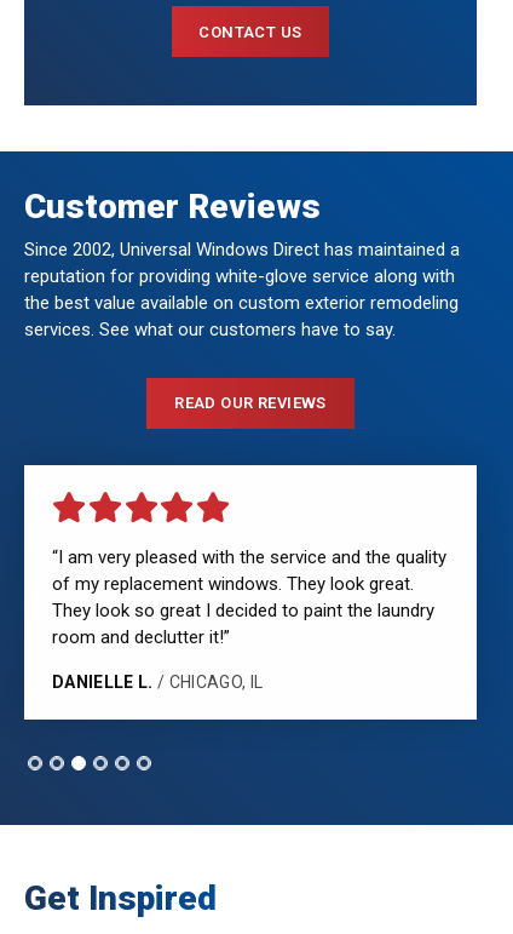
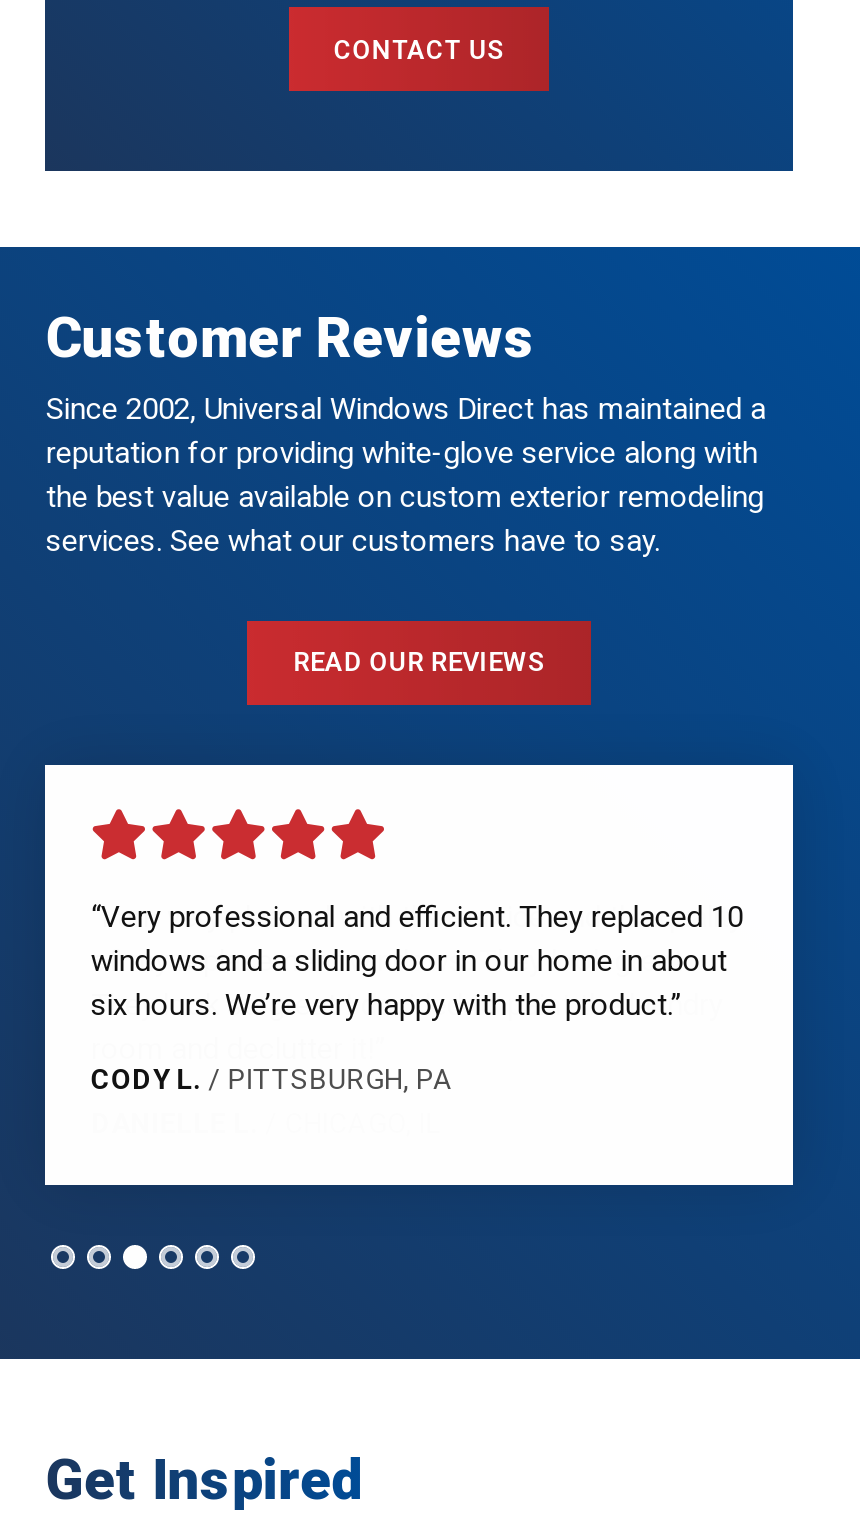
- “I am very pleased with the service and the quality
- of my replacement windows. They look great.
- They look so great I decided to paint the laundry
- room and declutter it!”
+ “Very professional and efficient. They replaced 10
+ windows and a sliding door in our home in about
+ six hours. We’re very happy with the product.”

- DANIELLE L. / CHICAGO, IL
+ CODY L. / PITTSBURGH, PA
